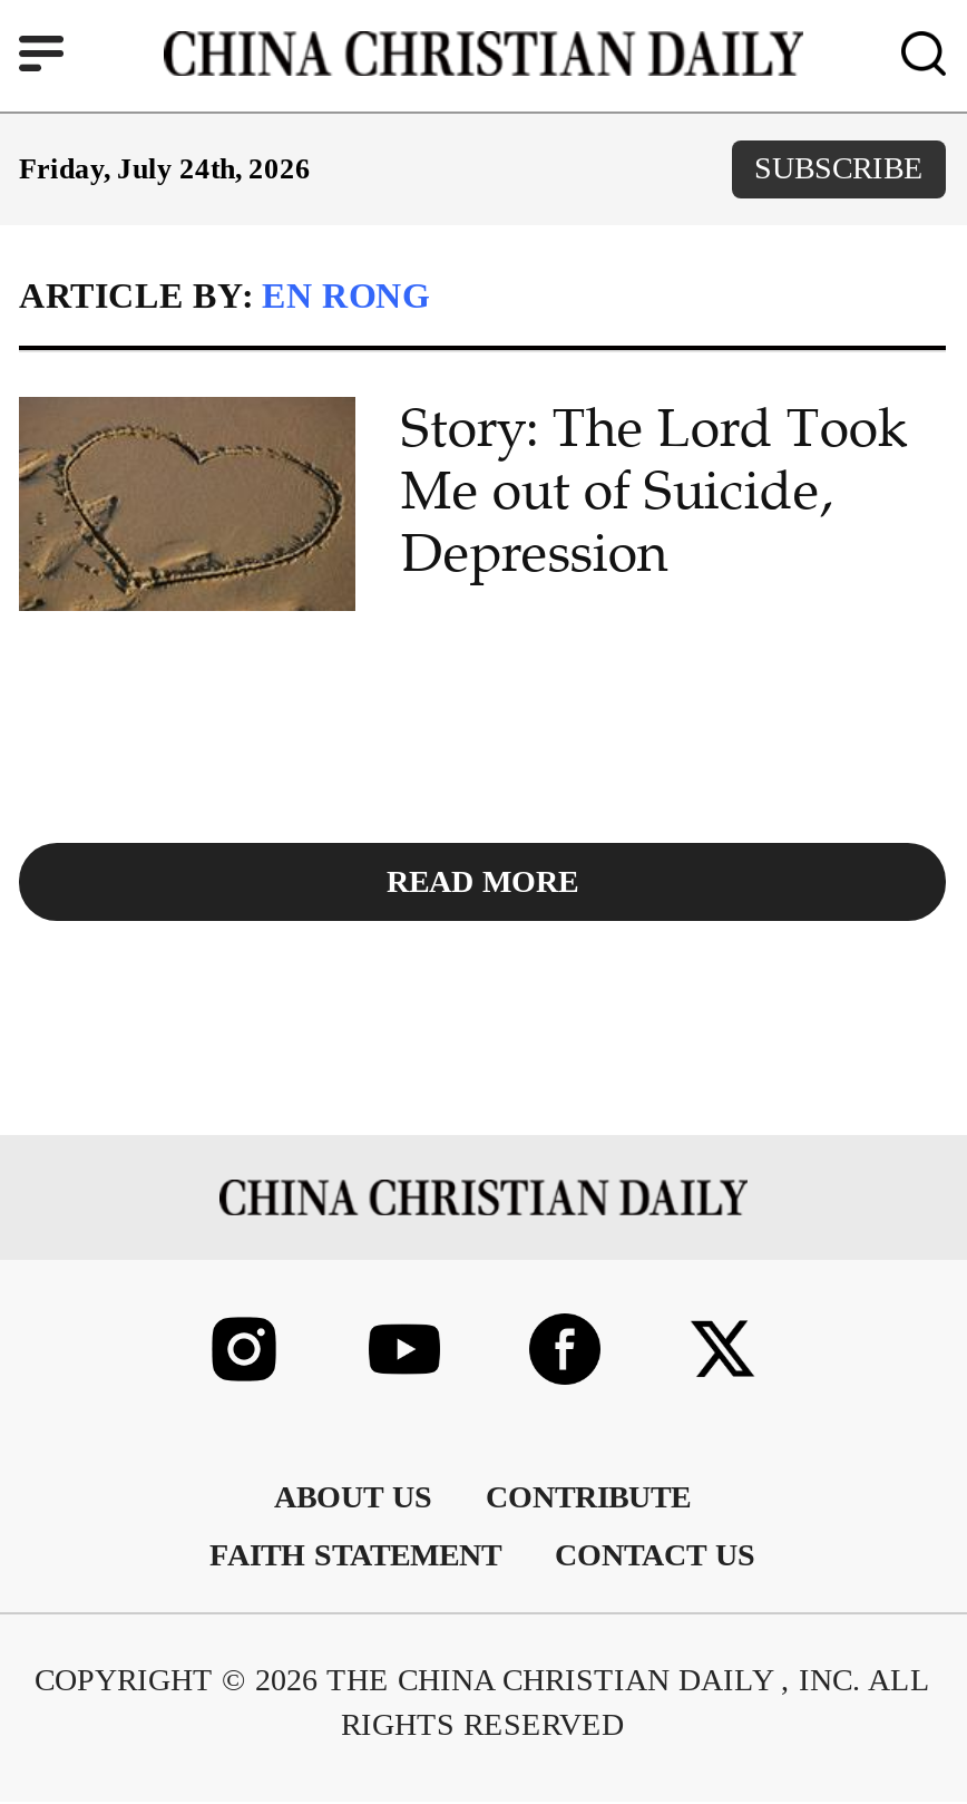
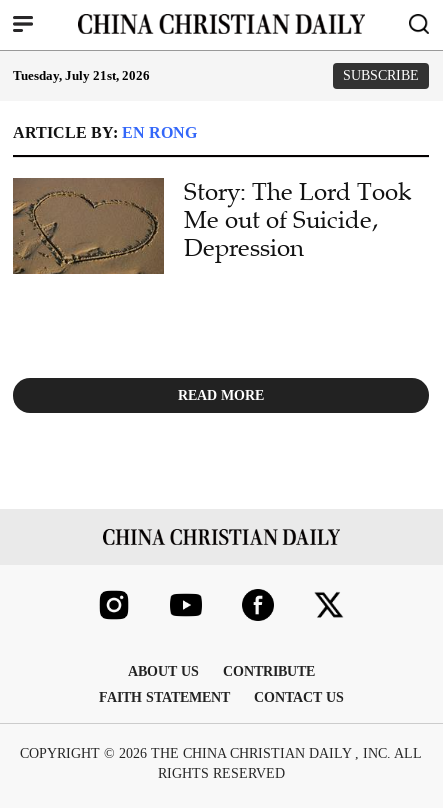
- Friday, July 24th, 2026
+ Tuesday, July 21st, 2026
